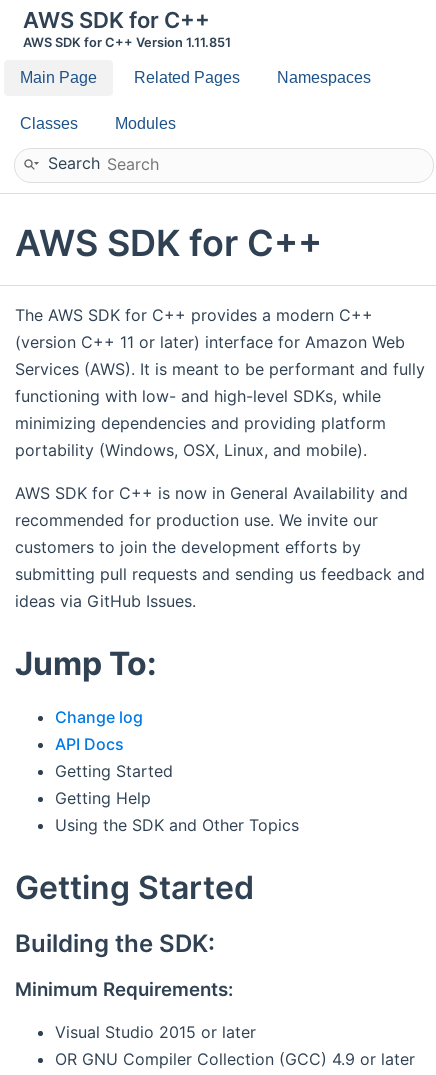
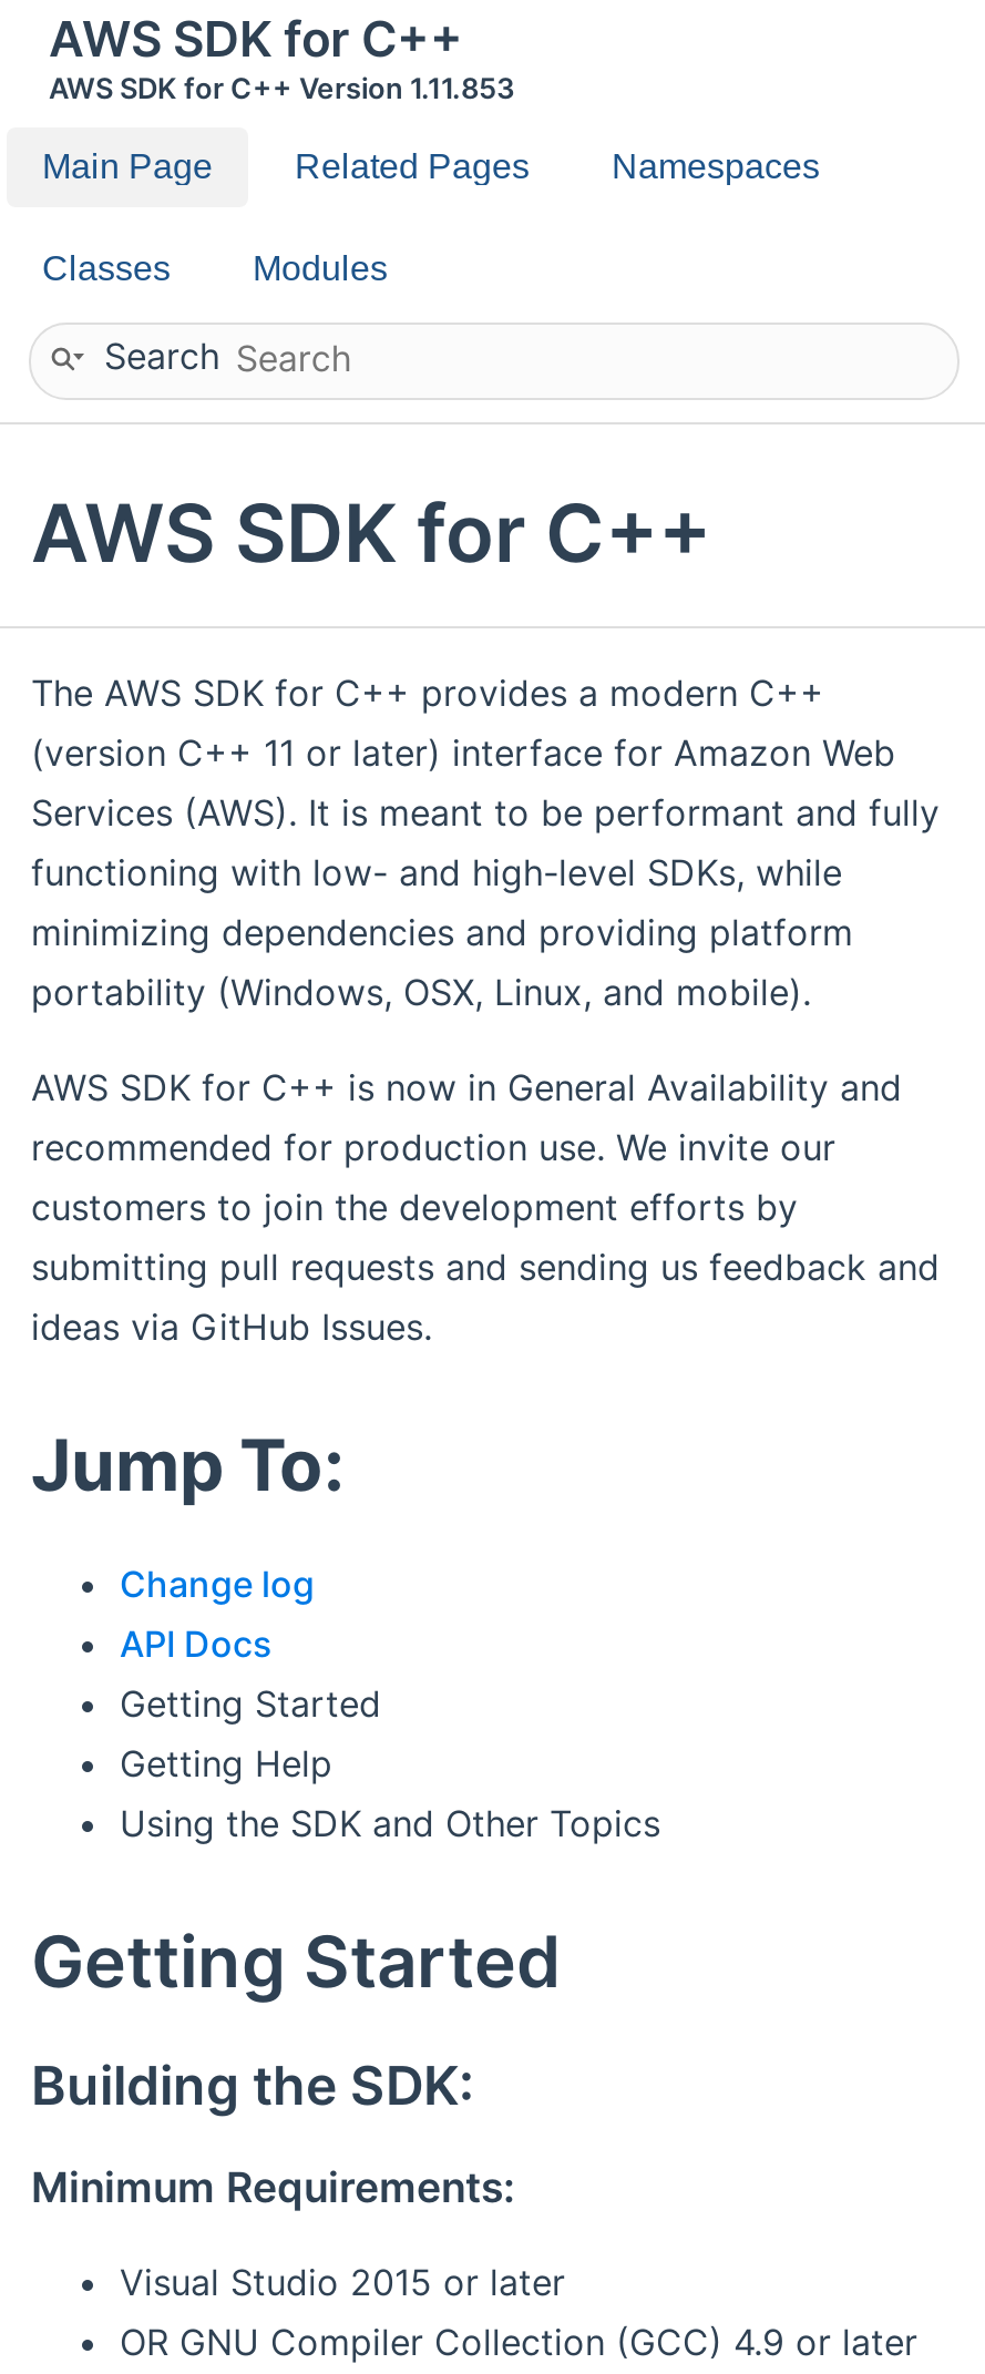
- AWS SDK for C++ Version 1.11.851
+ AWS SDK for C++ Version 1.11.853
